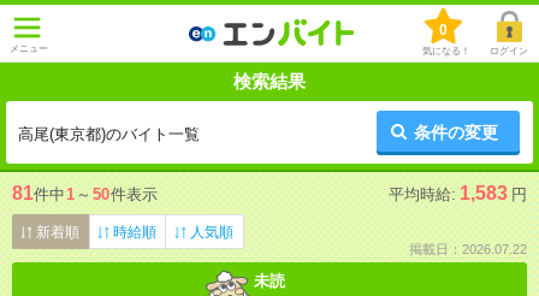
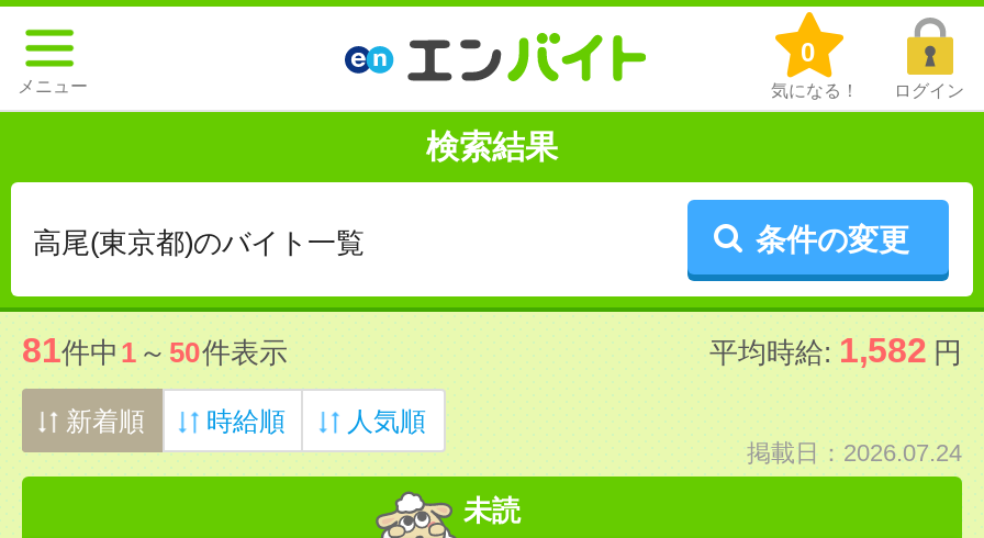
- 平均時給: 1,583 円
+ 平均時給: 1,582 円

- 掲載日：2026.07.22
+ 掲載日：2026.07.24
